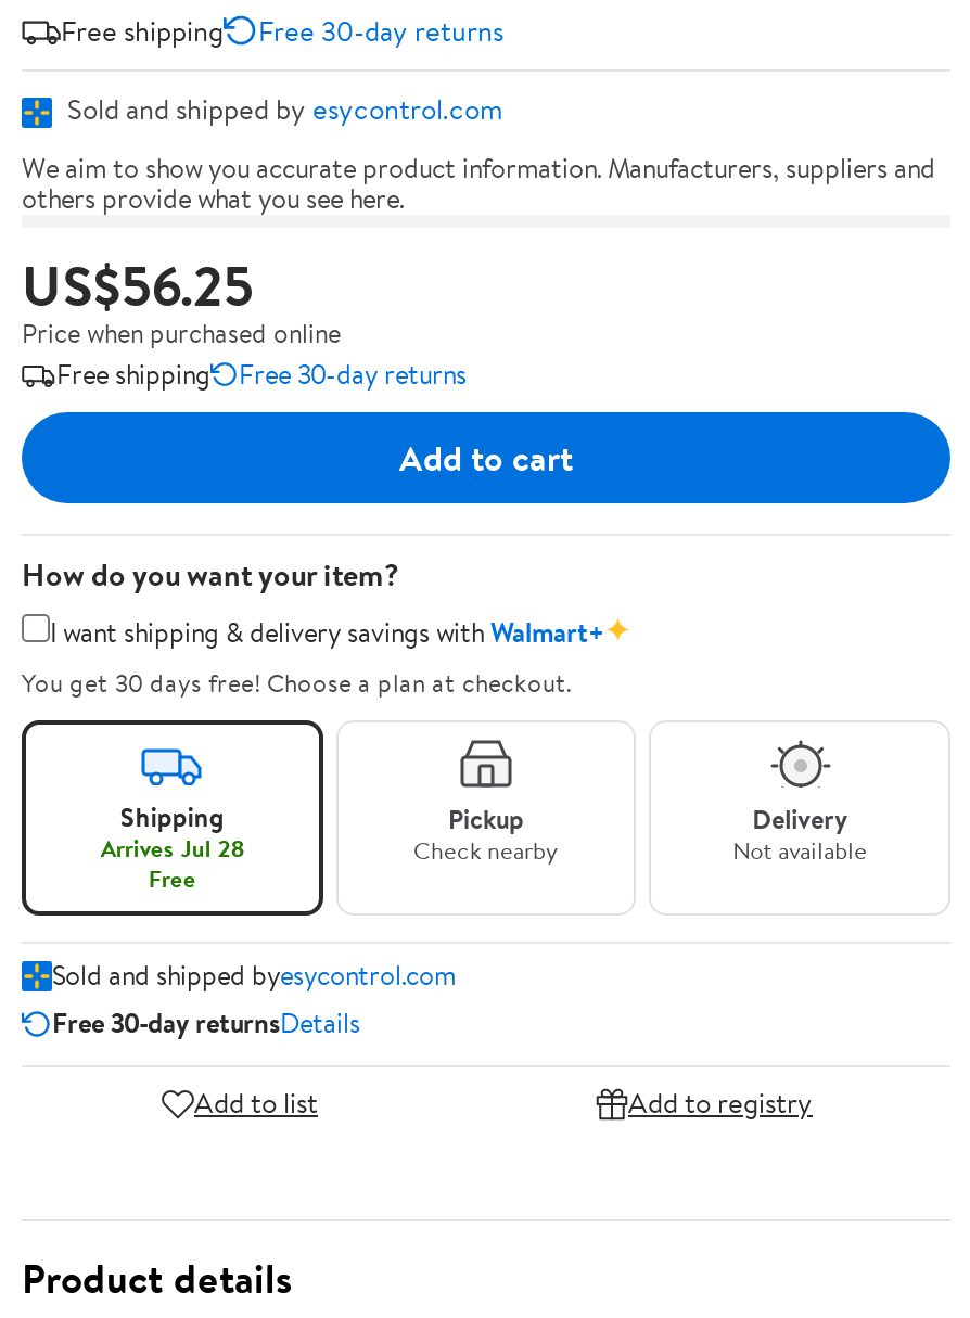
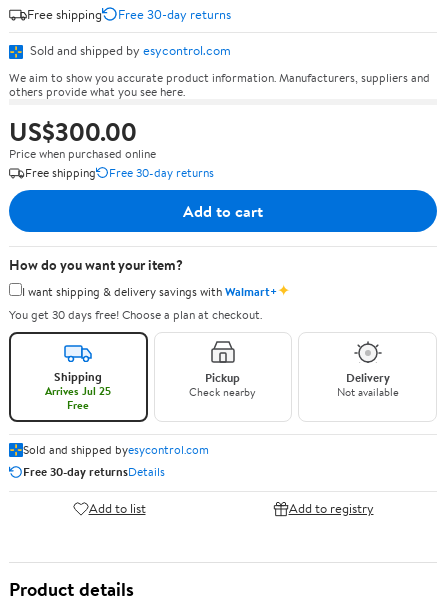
- US$56.25
+ US$300.00

- Arrives Jul 28
+ Arrives Jul 25
